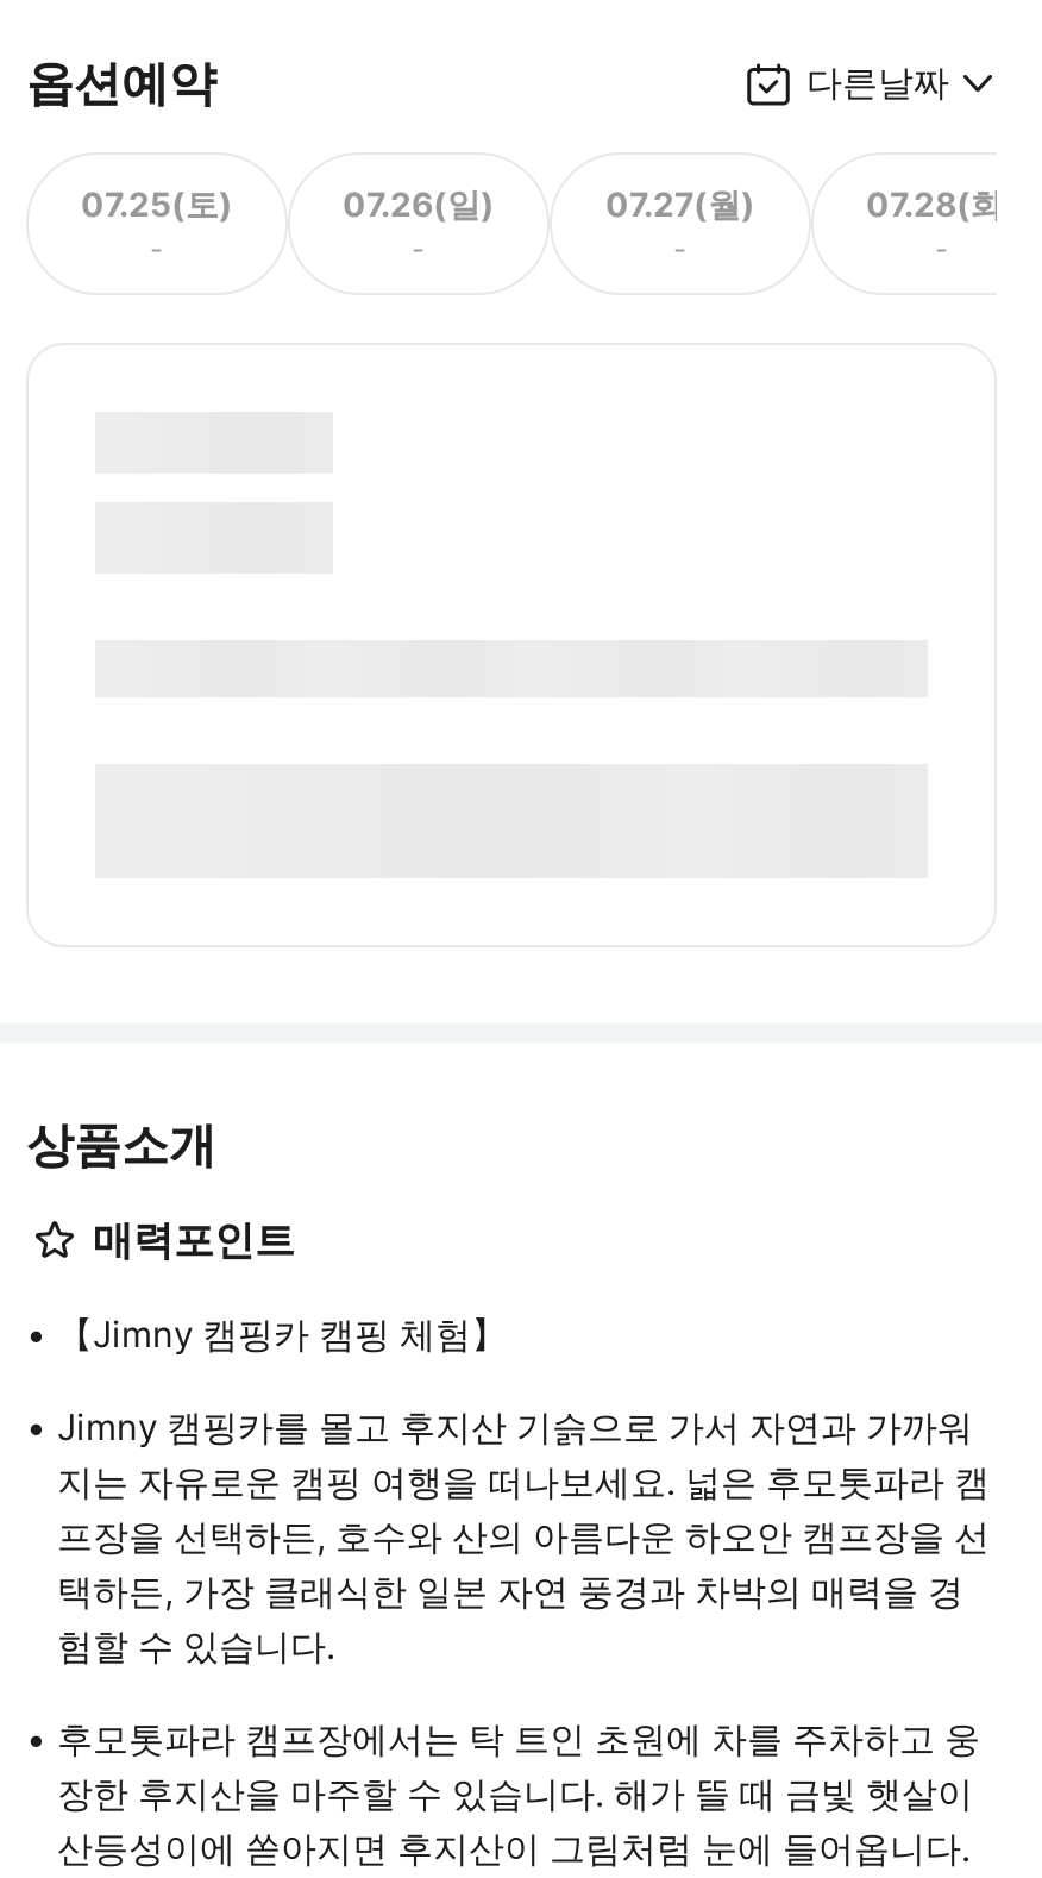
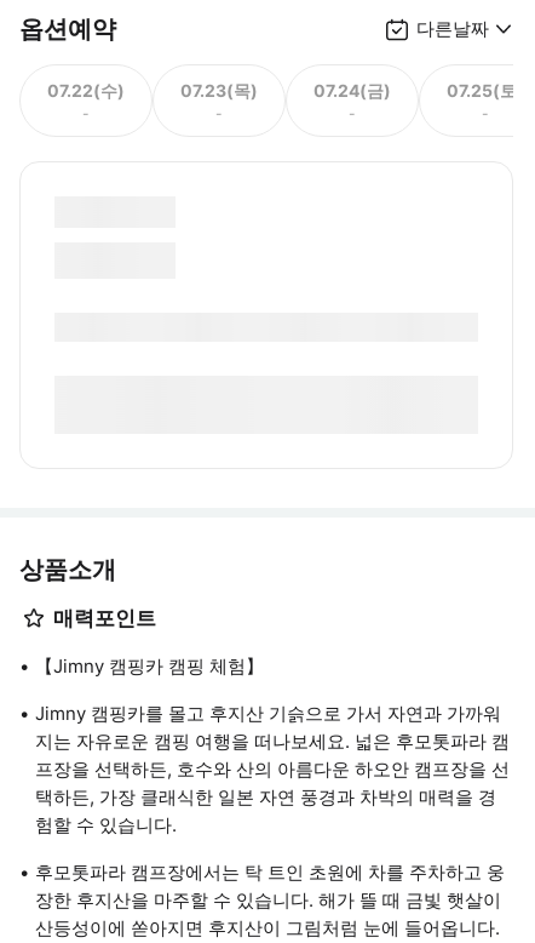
- 07.25(토)
+ 07.22(수)

- 07.26(일)
+ 07.23(목)

- 07.27(월)
+ 07.24(금)

- 07.28(화)
+ 07.25(토)
